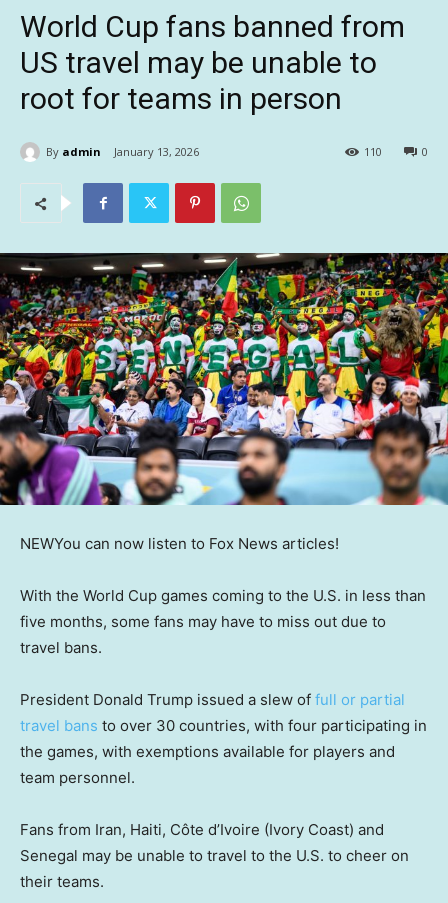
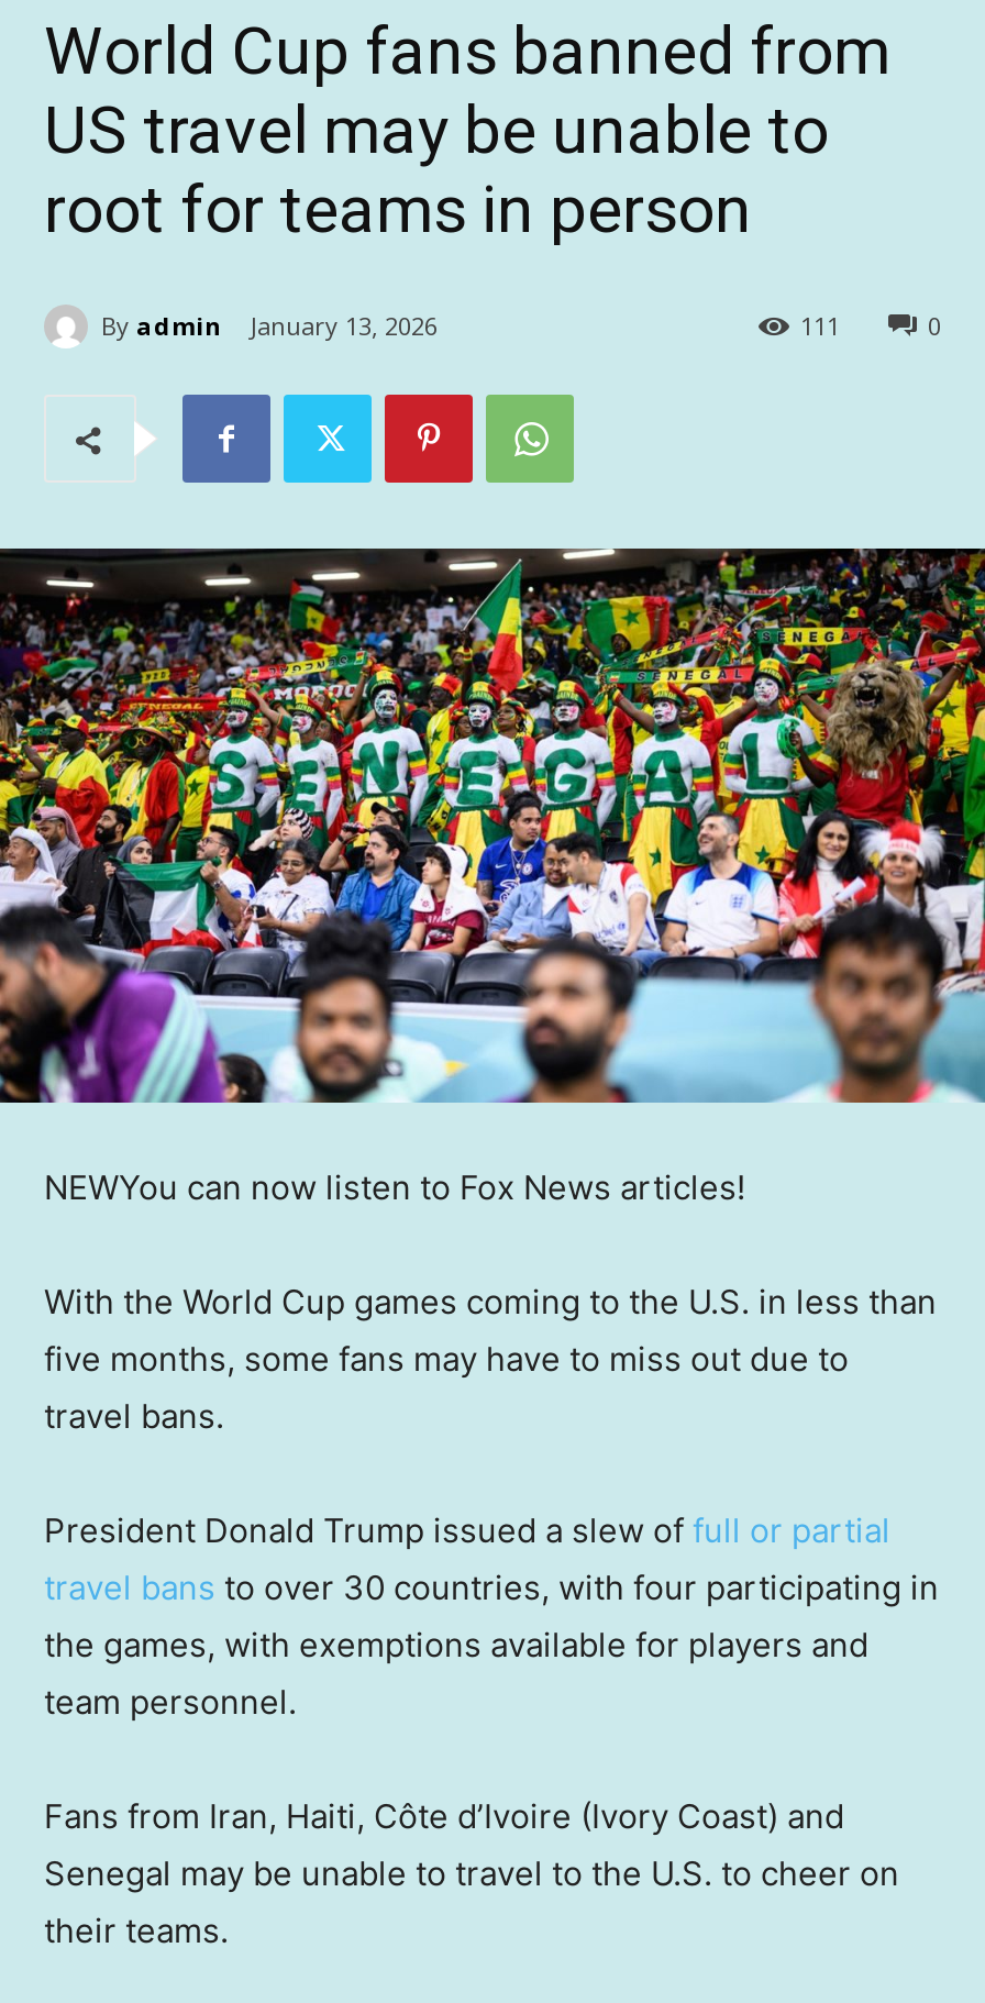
- 110
+ 111
